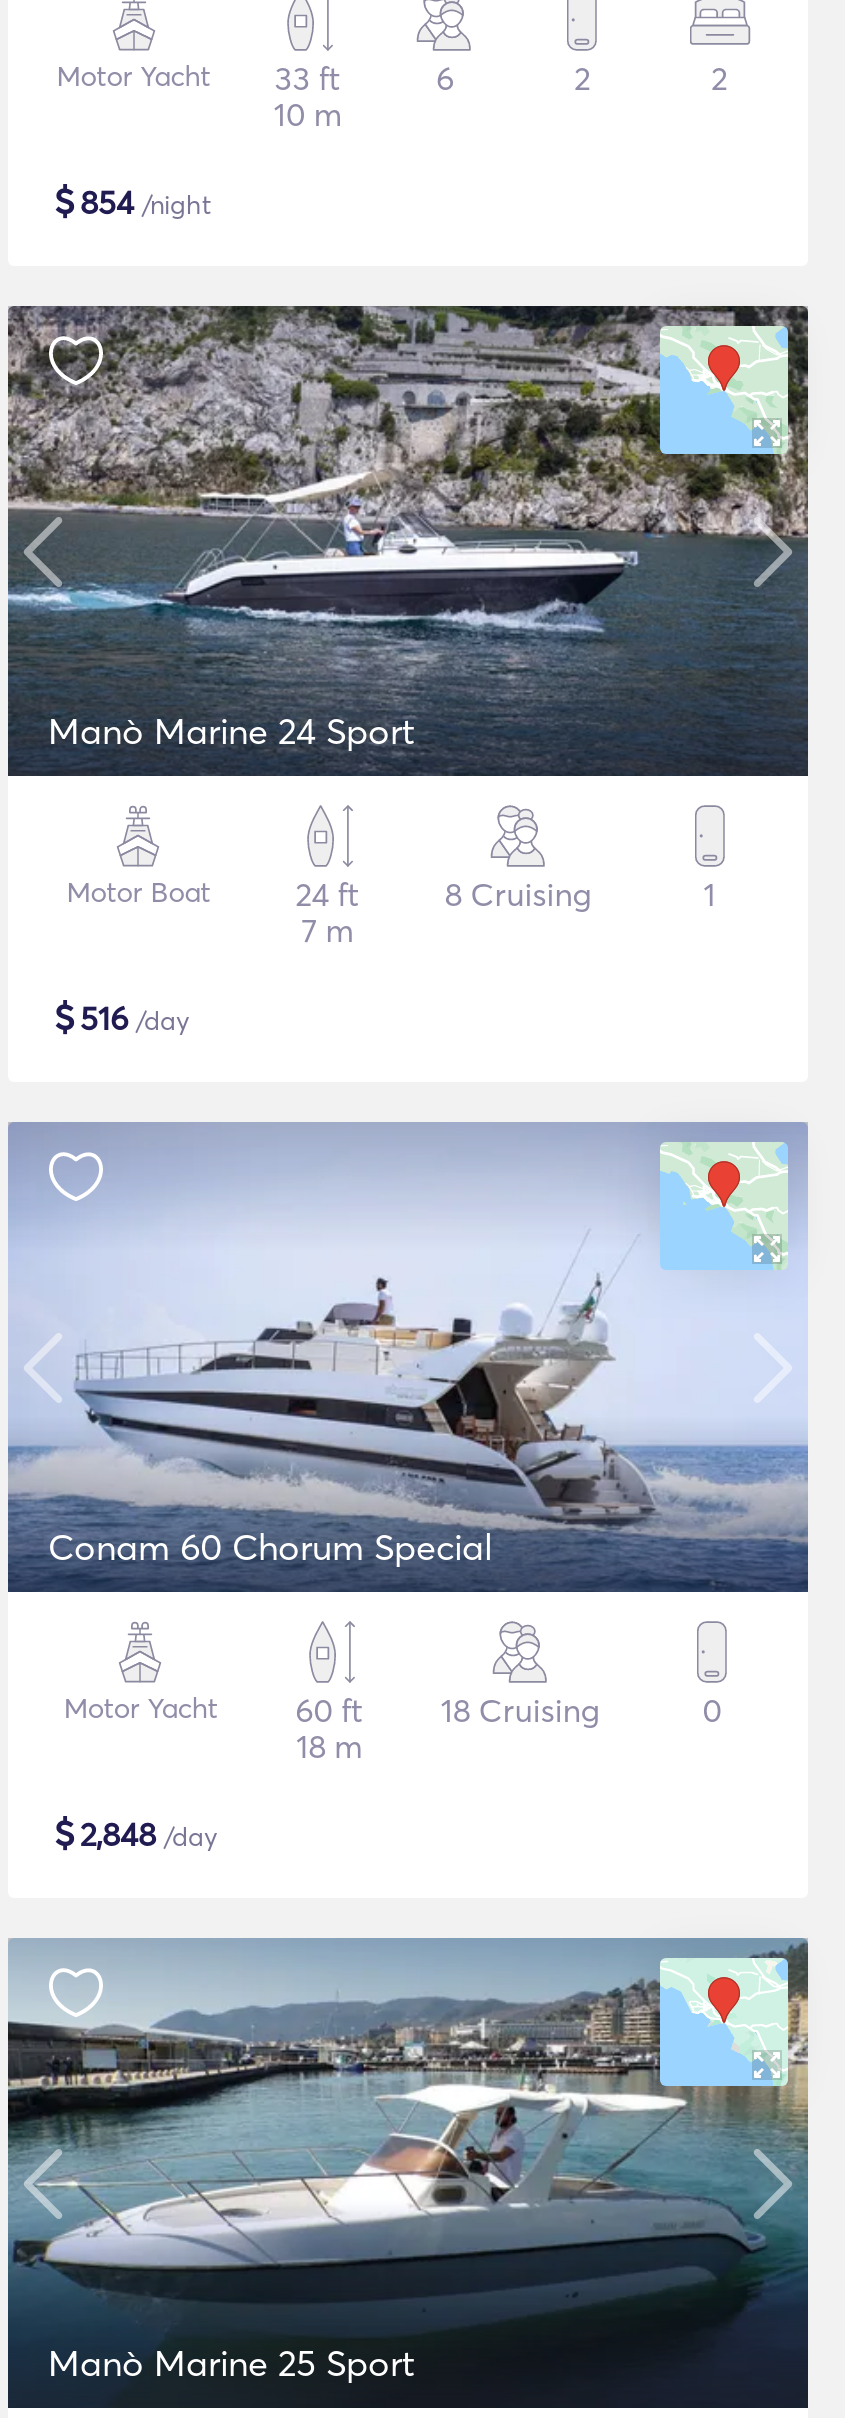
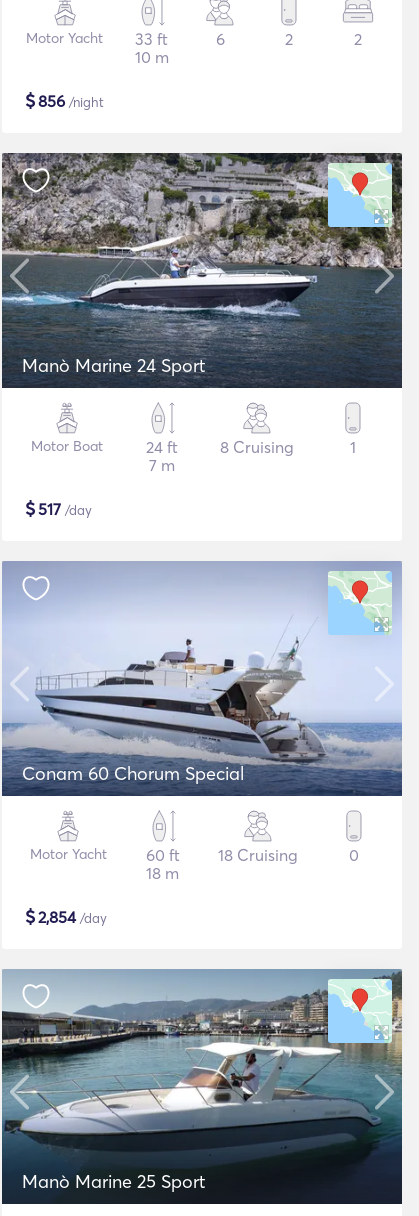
- $854 /night
+ $856 /night

- $516 /day
+ $517 /day

- $2,848 /day
+ $2,854 /day
